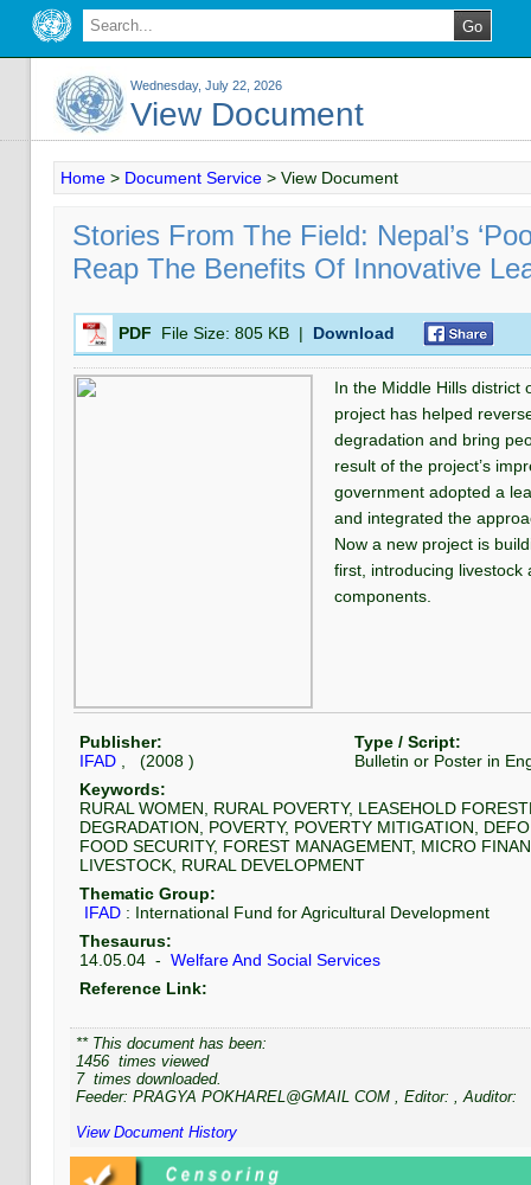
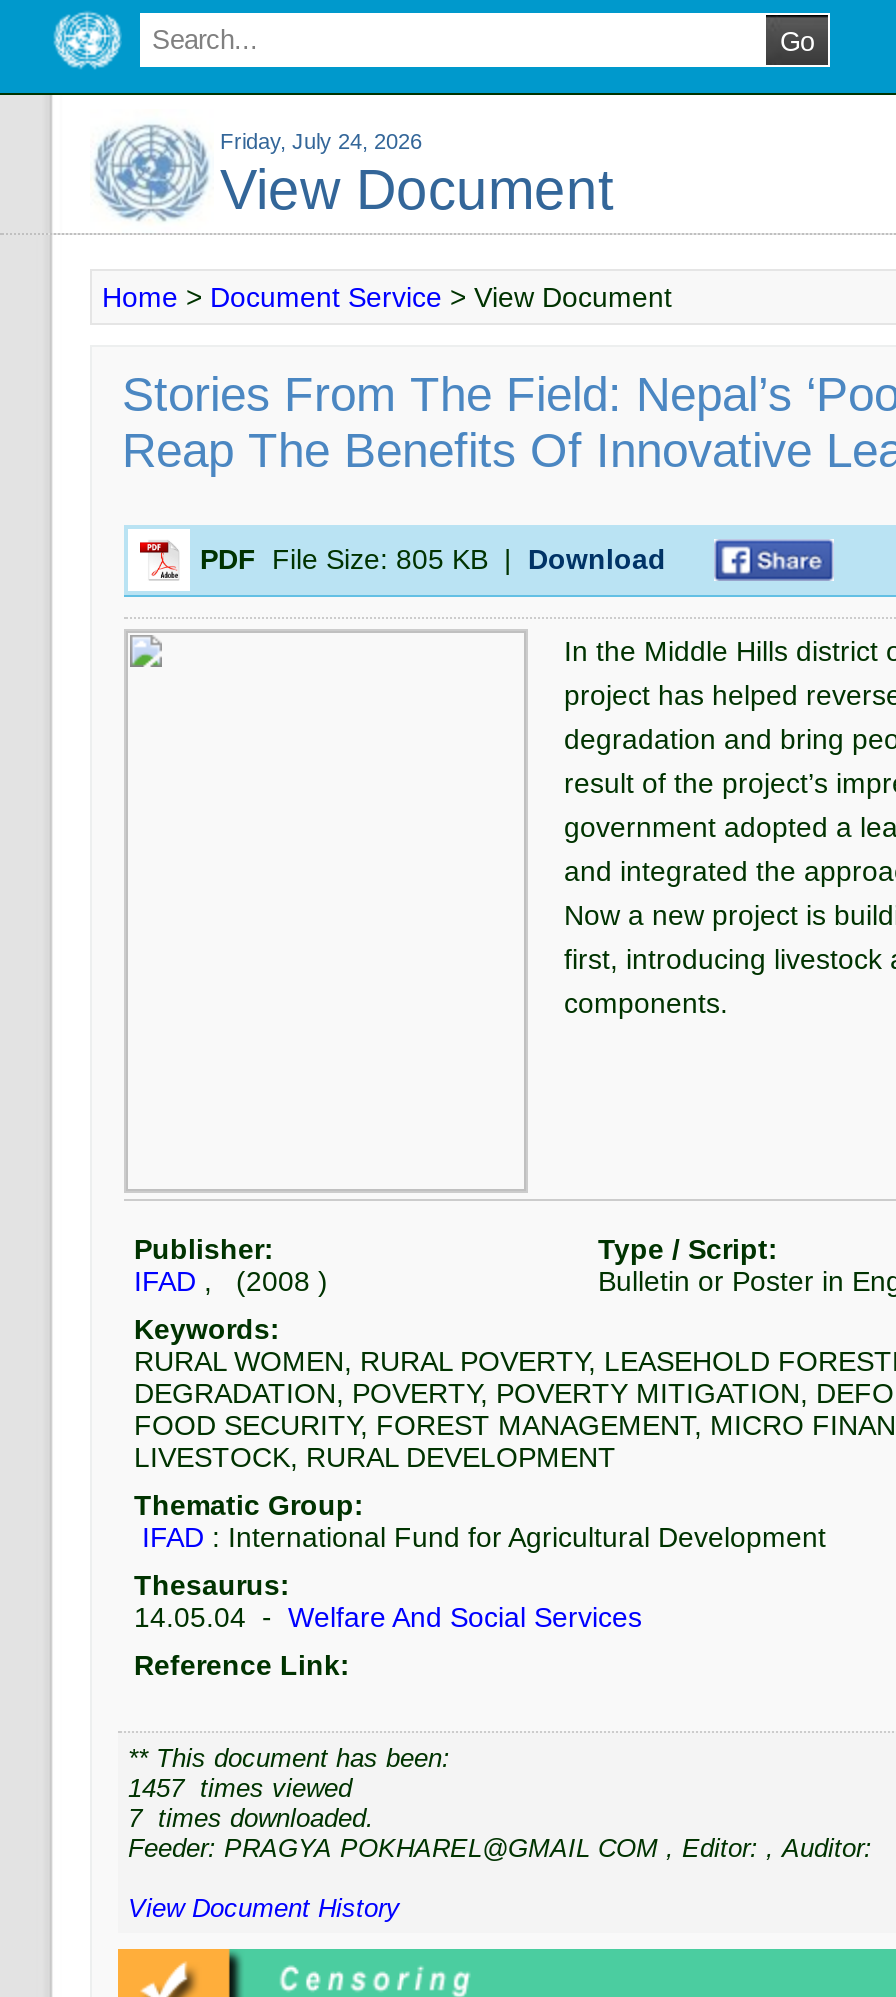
- Wednesday, July 22, 2026
+ Friday, July 24, 2026

- 1456 times viewed
+ 1457 times viewed
